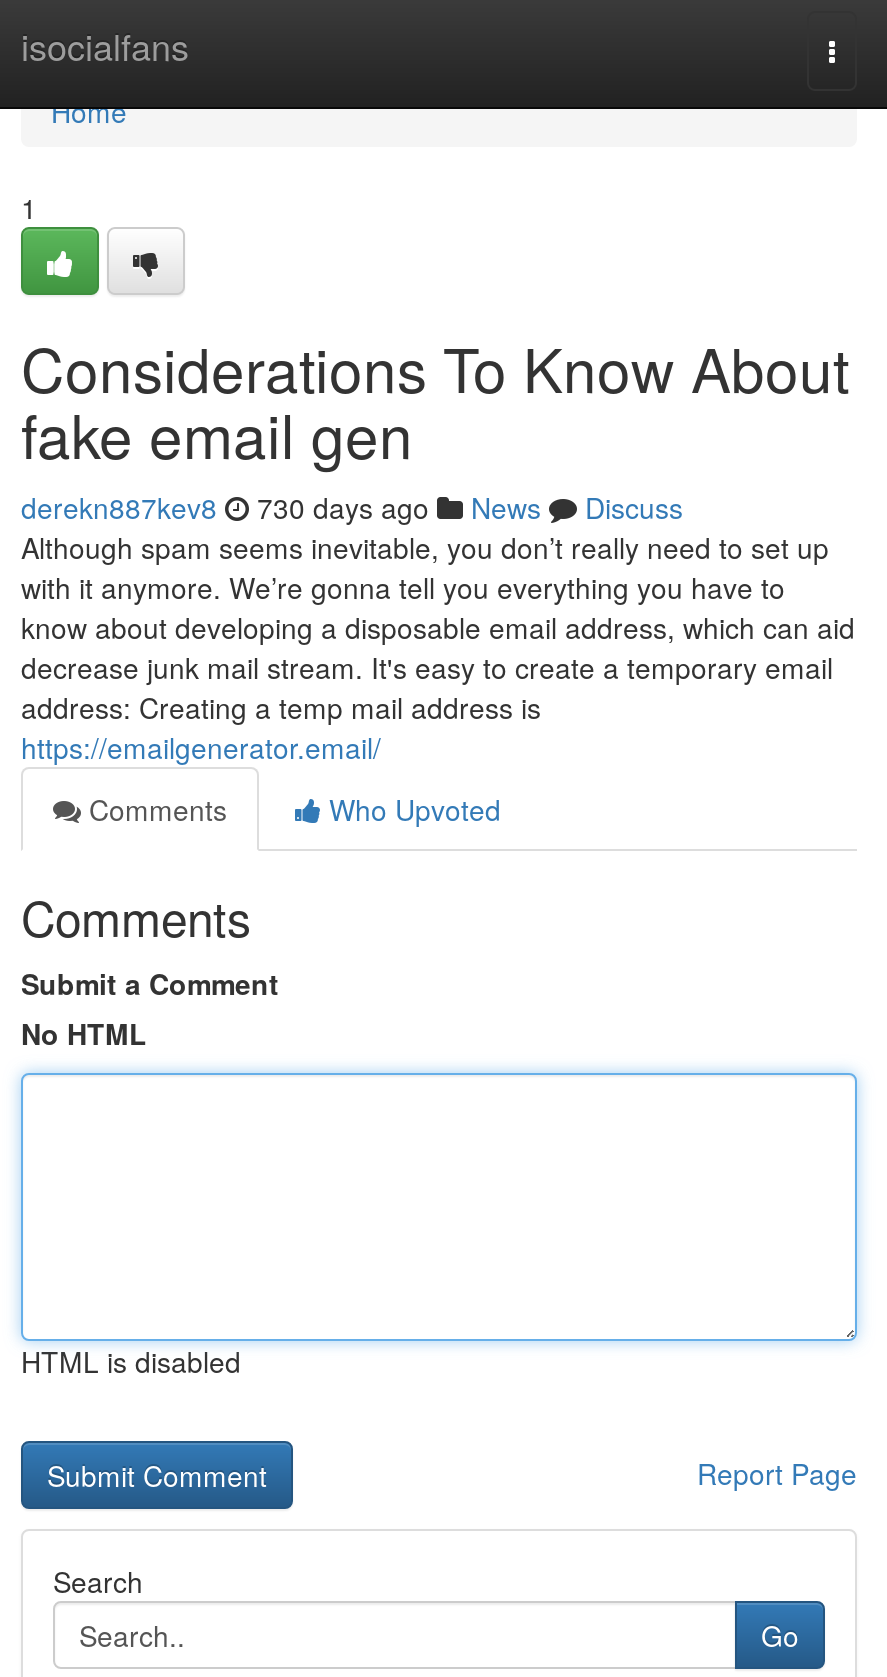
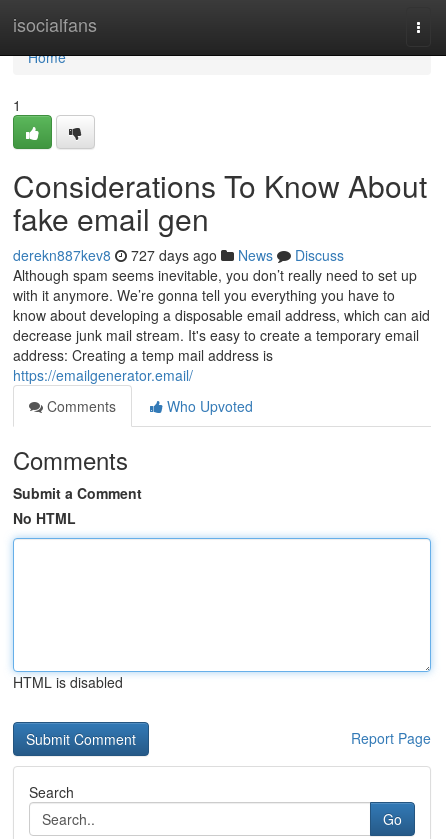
- derekn887kev8 730 days ago News Discuss
+ derekn887kev8 727 days ago News Discuss
